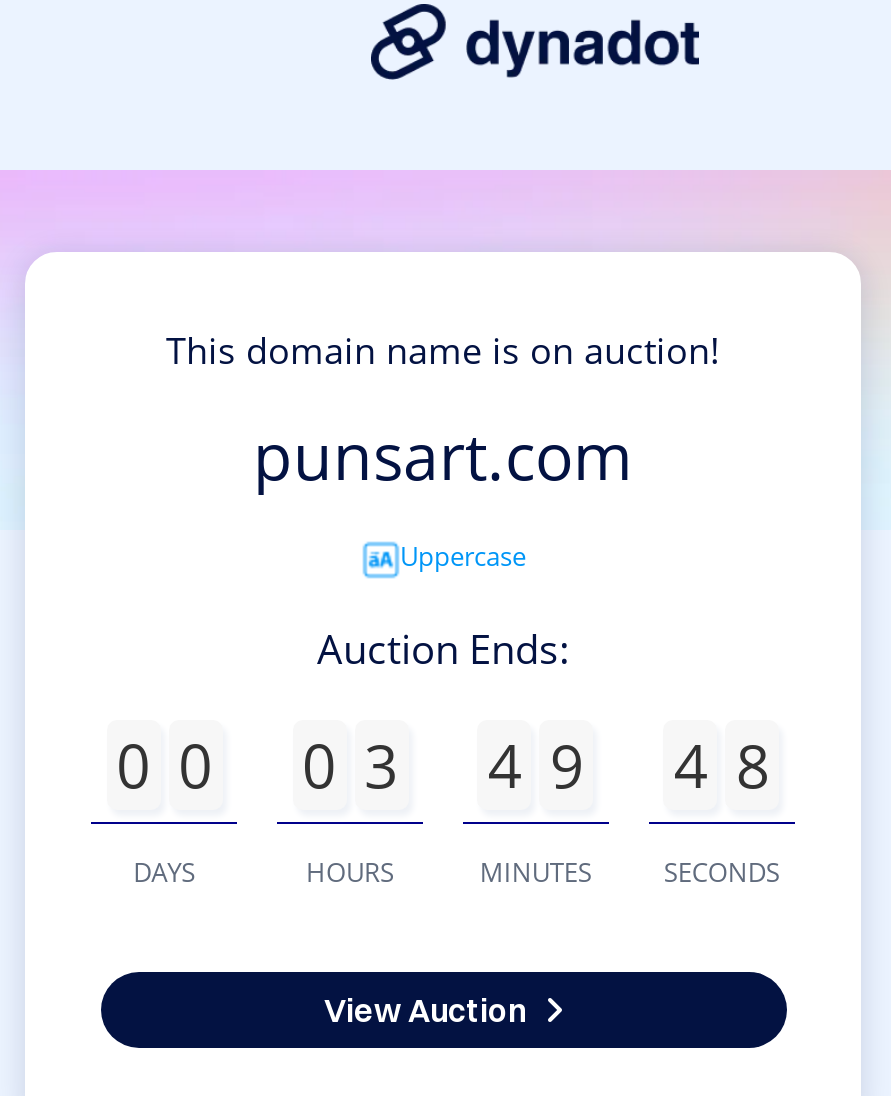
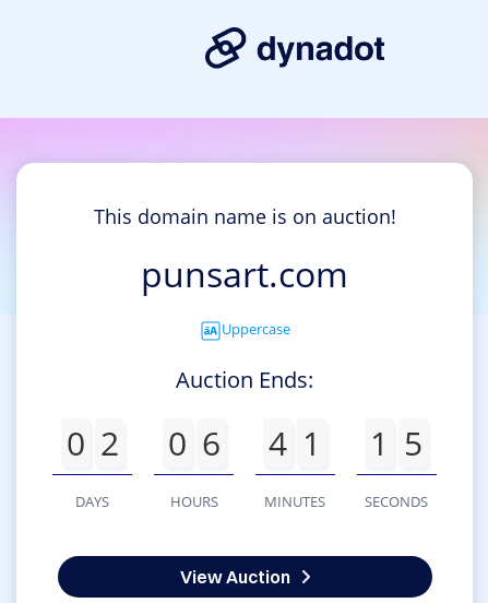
- 0 0
+ 0 2

- 0 3
+ 0 6

- 4 9
+ 4 1

- 4 8
+ 1 5
